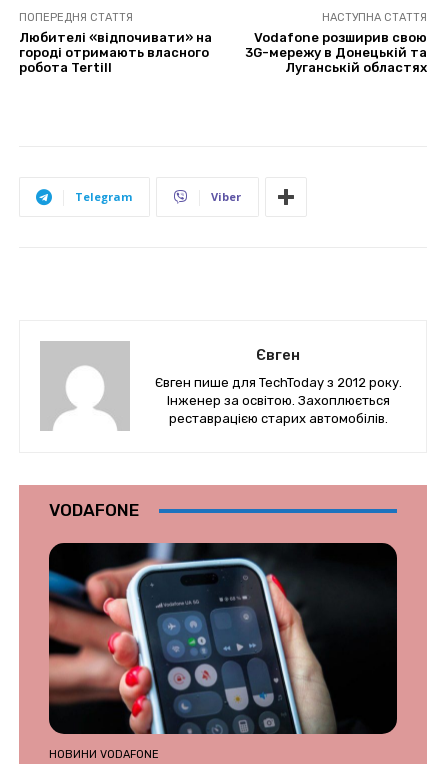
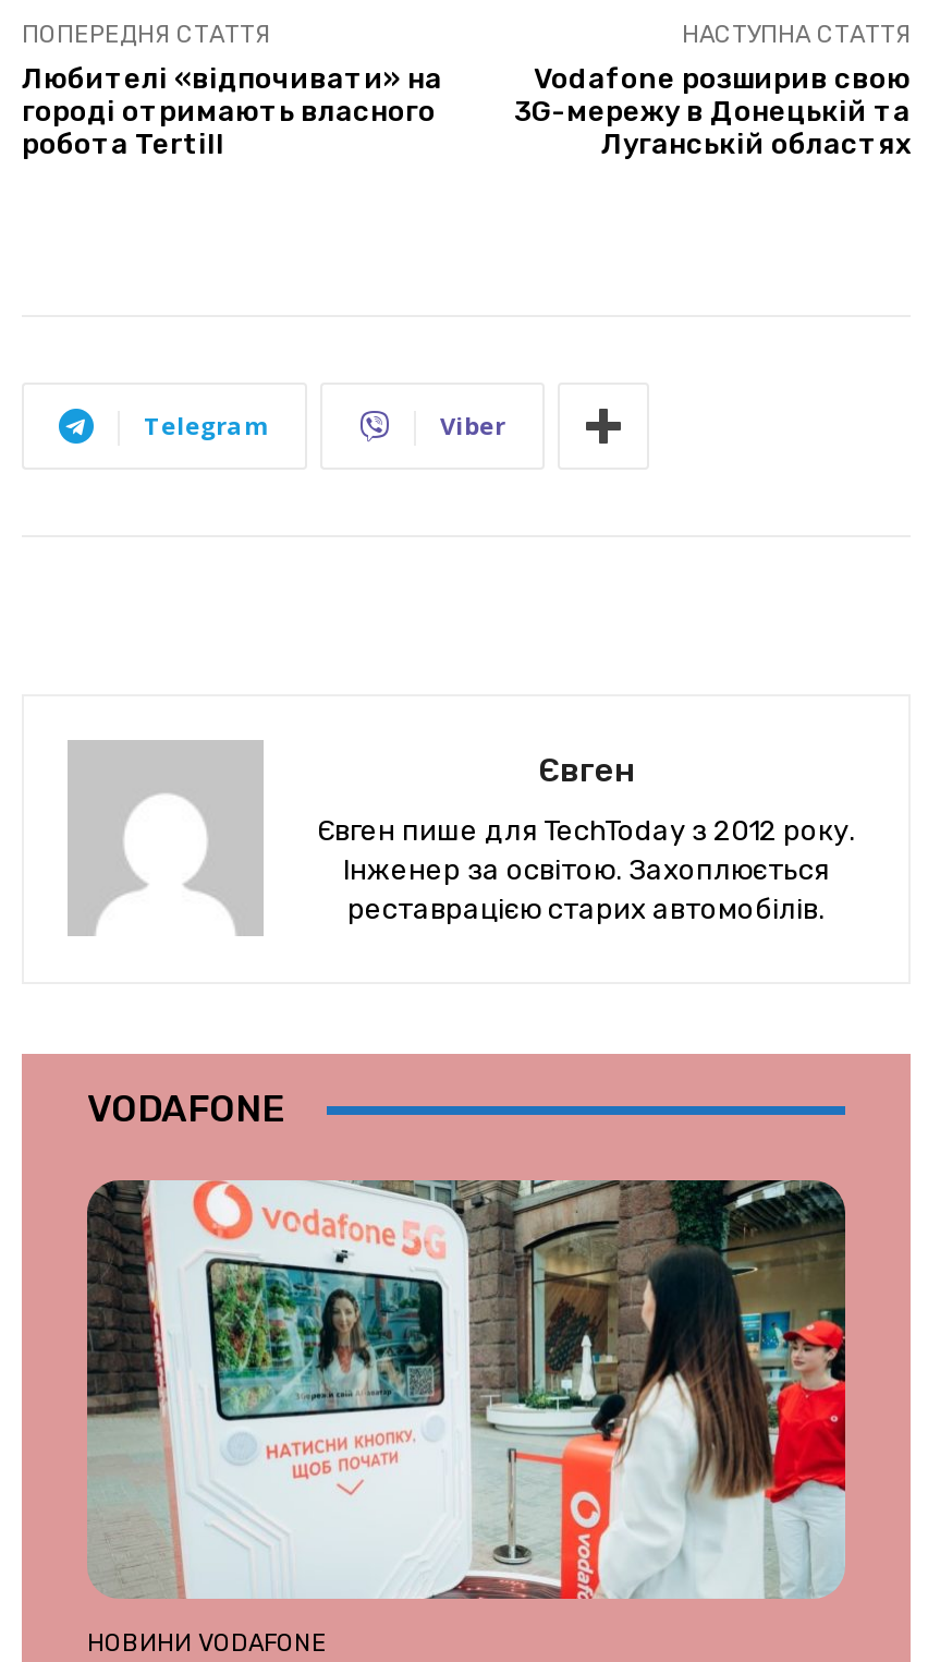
- [image]
+ [image]
